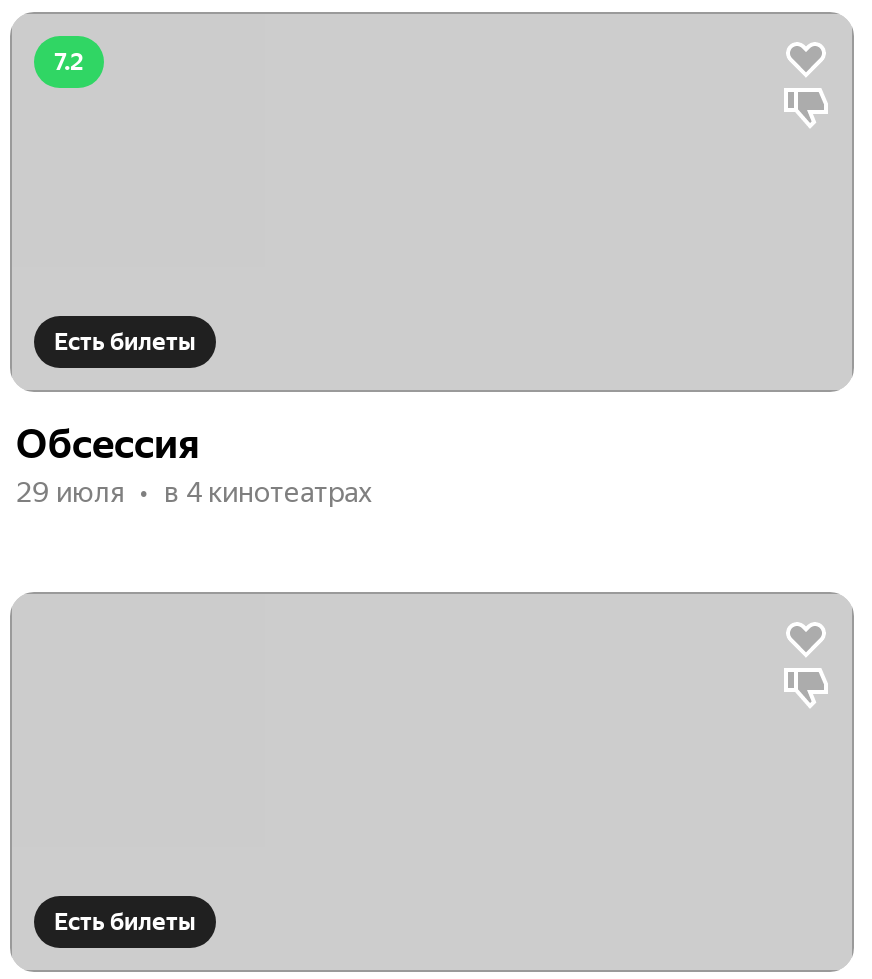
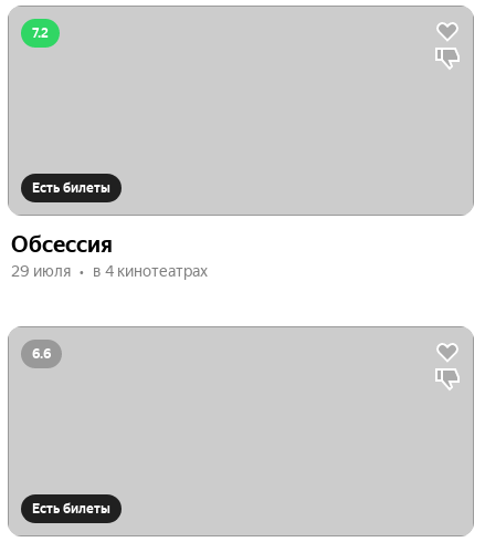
+ 6.6
